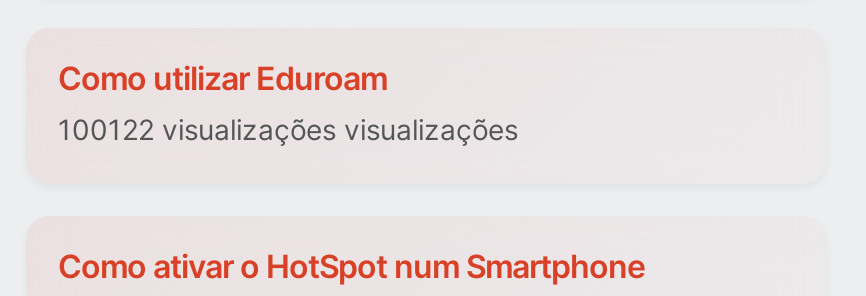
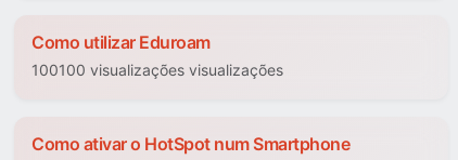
- 100122 visualizações visualizações
+ 100100 visualizações visualizações
